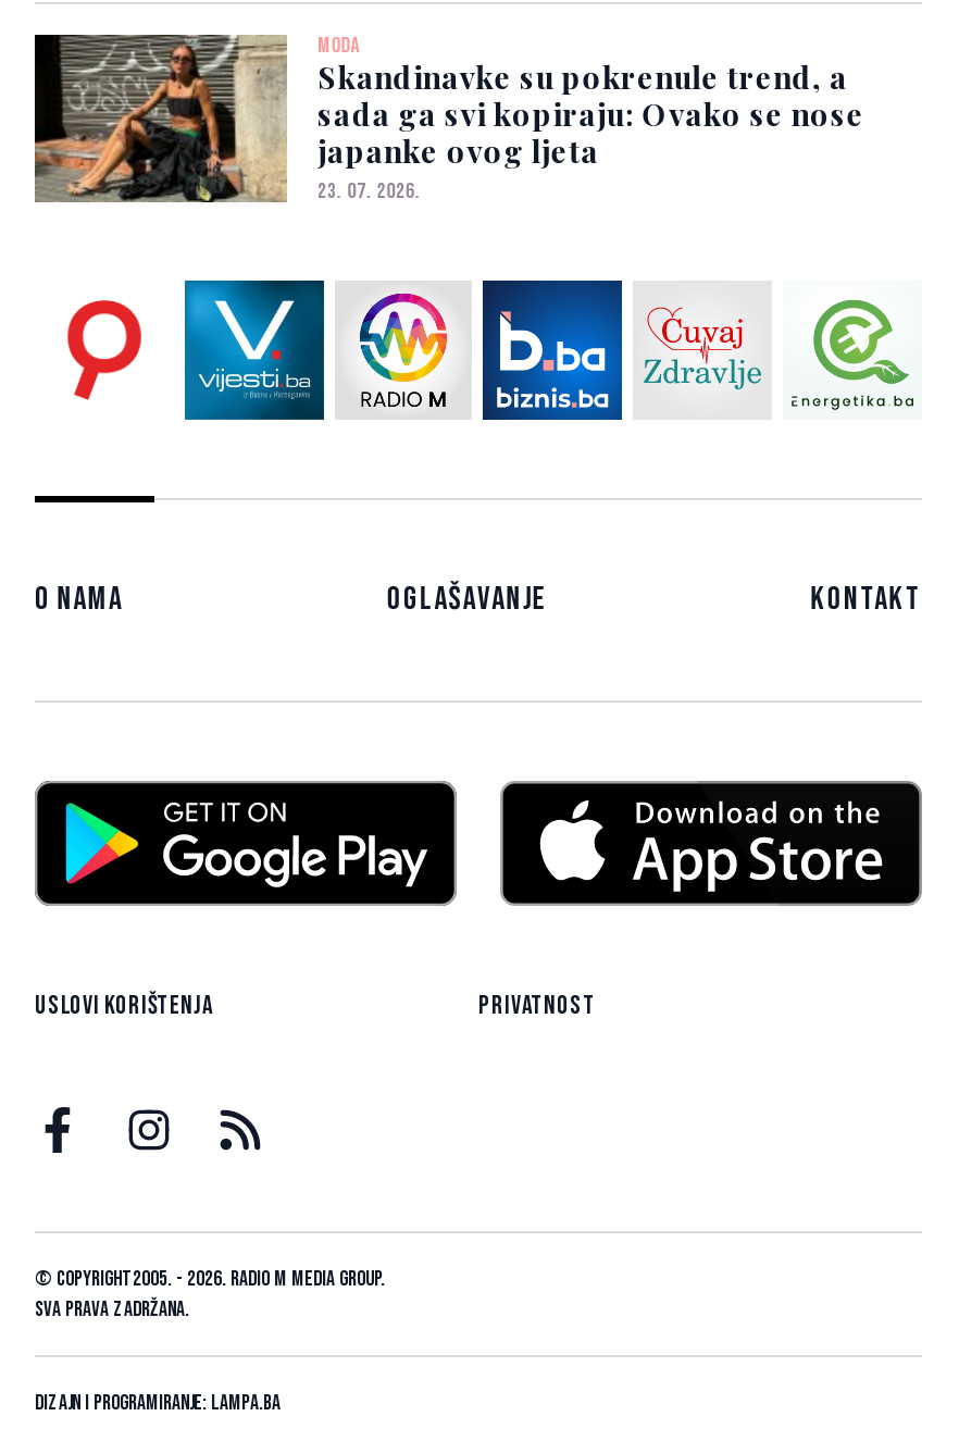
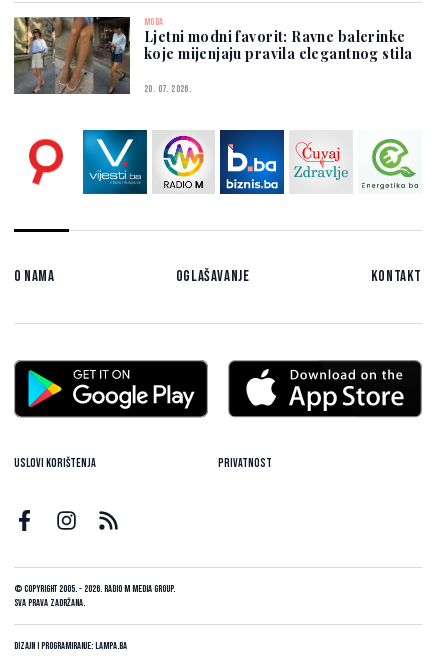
- [image]
- Skandinavke su pokrenule trend, a
- sada ga svi kopiraju: Ovako se nose
- japanke ovog ljeta
- 23. 07. 2026.
+ [image]
+ Ljetni modni favorit: Ravne balerinke
+ koje mijenjaju pravila elegantnog stila
+ 20. 07. 2026.
